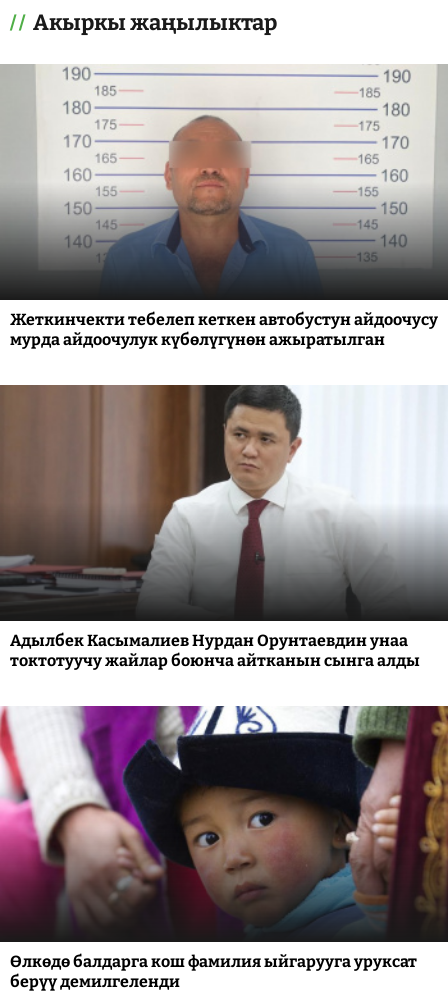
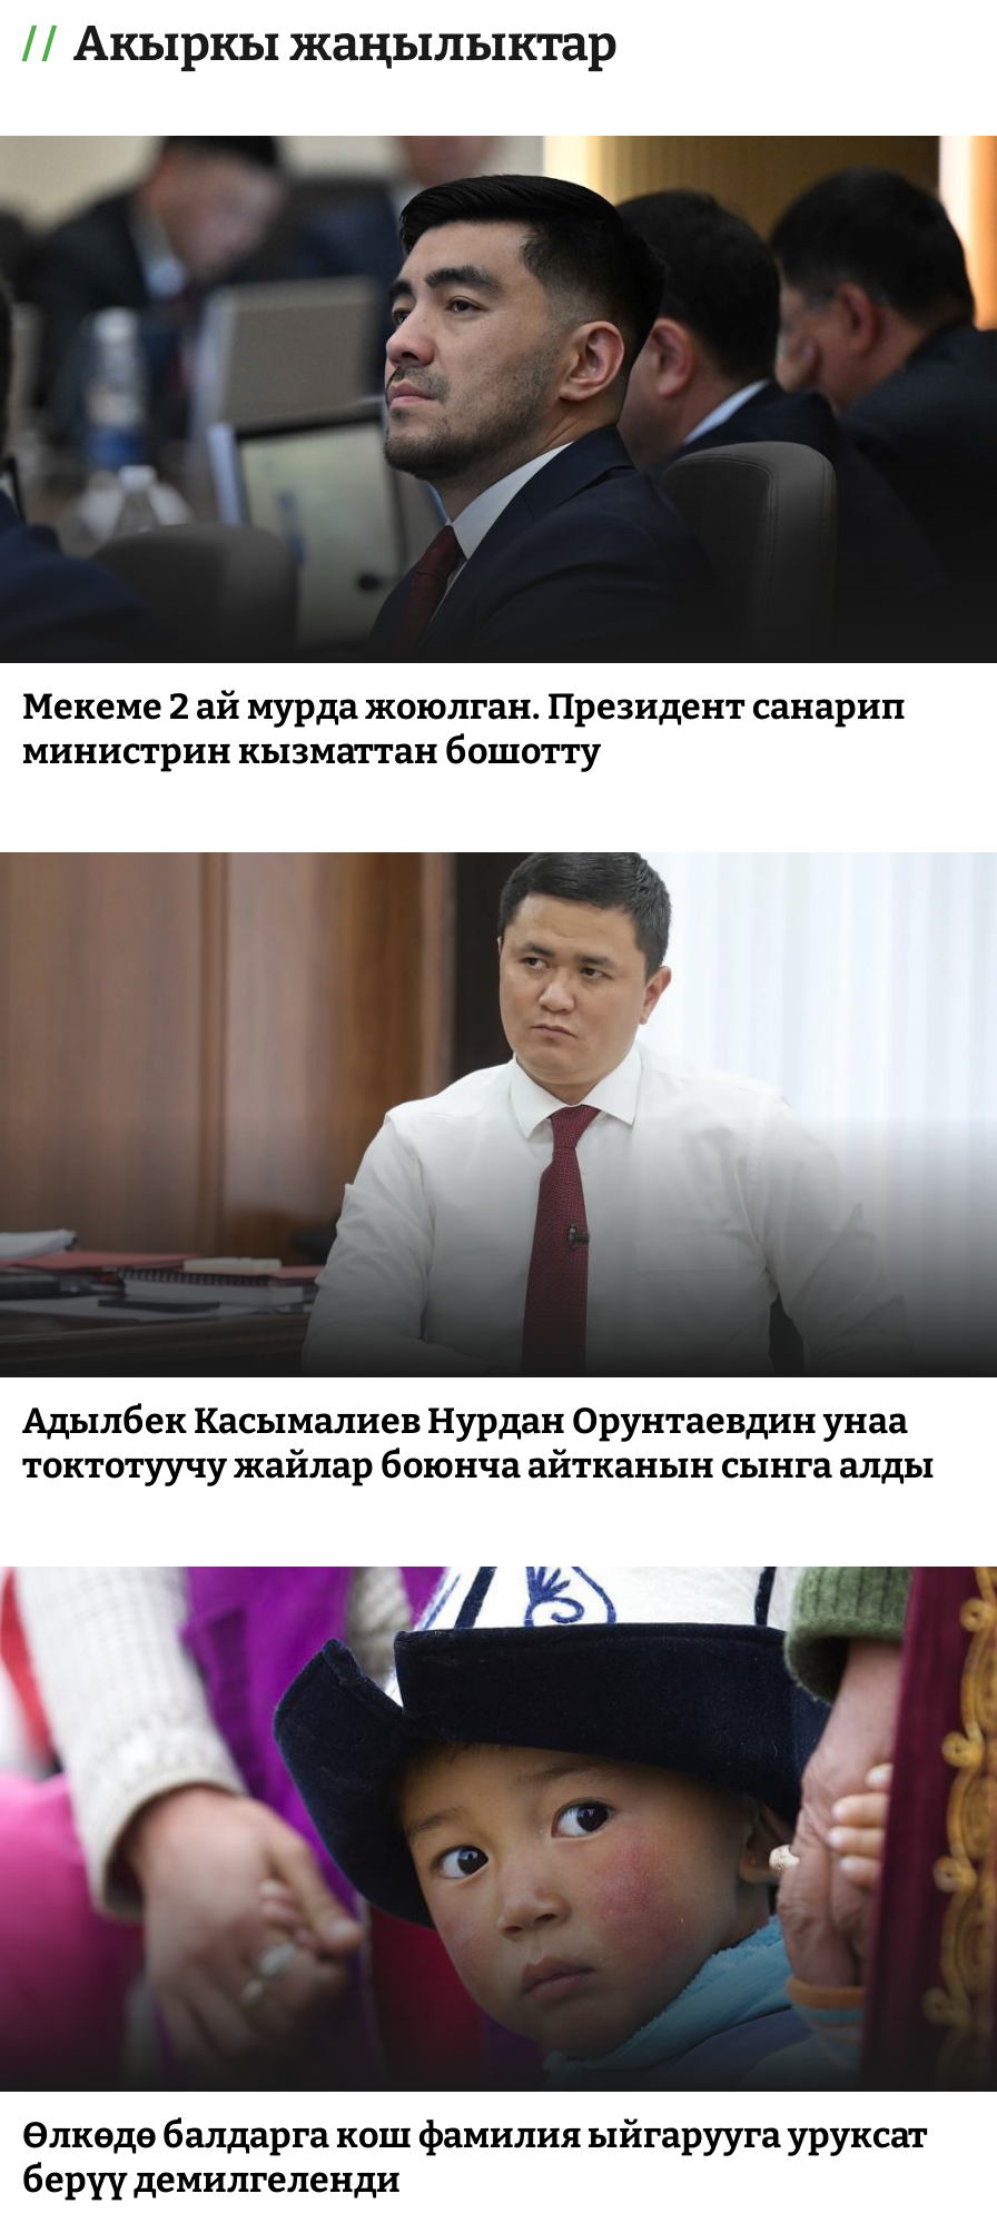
- [image]
- Жеткинчекти тебелеп кеткен автобустун айдоочусу
- мурда айдоочулук күбөлүгүнөн ажыратылган
+ [image]
+ Мекеме 2 ай мурда жоюлган. Президент санарип
+ министрин кызматтан бошотту
